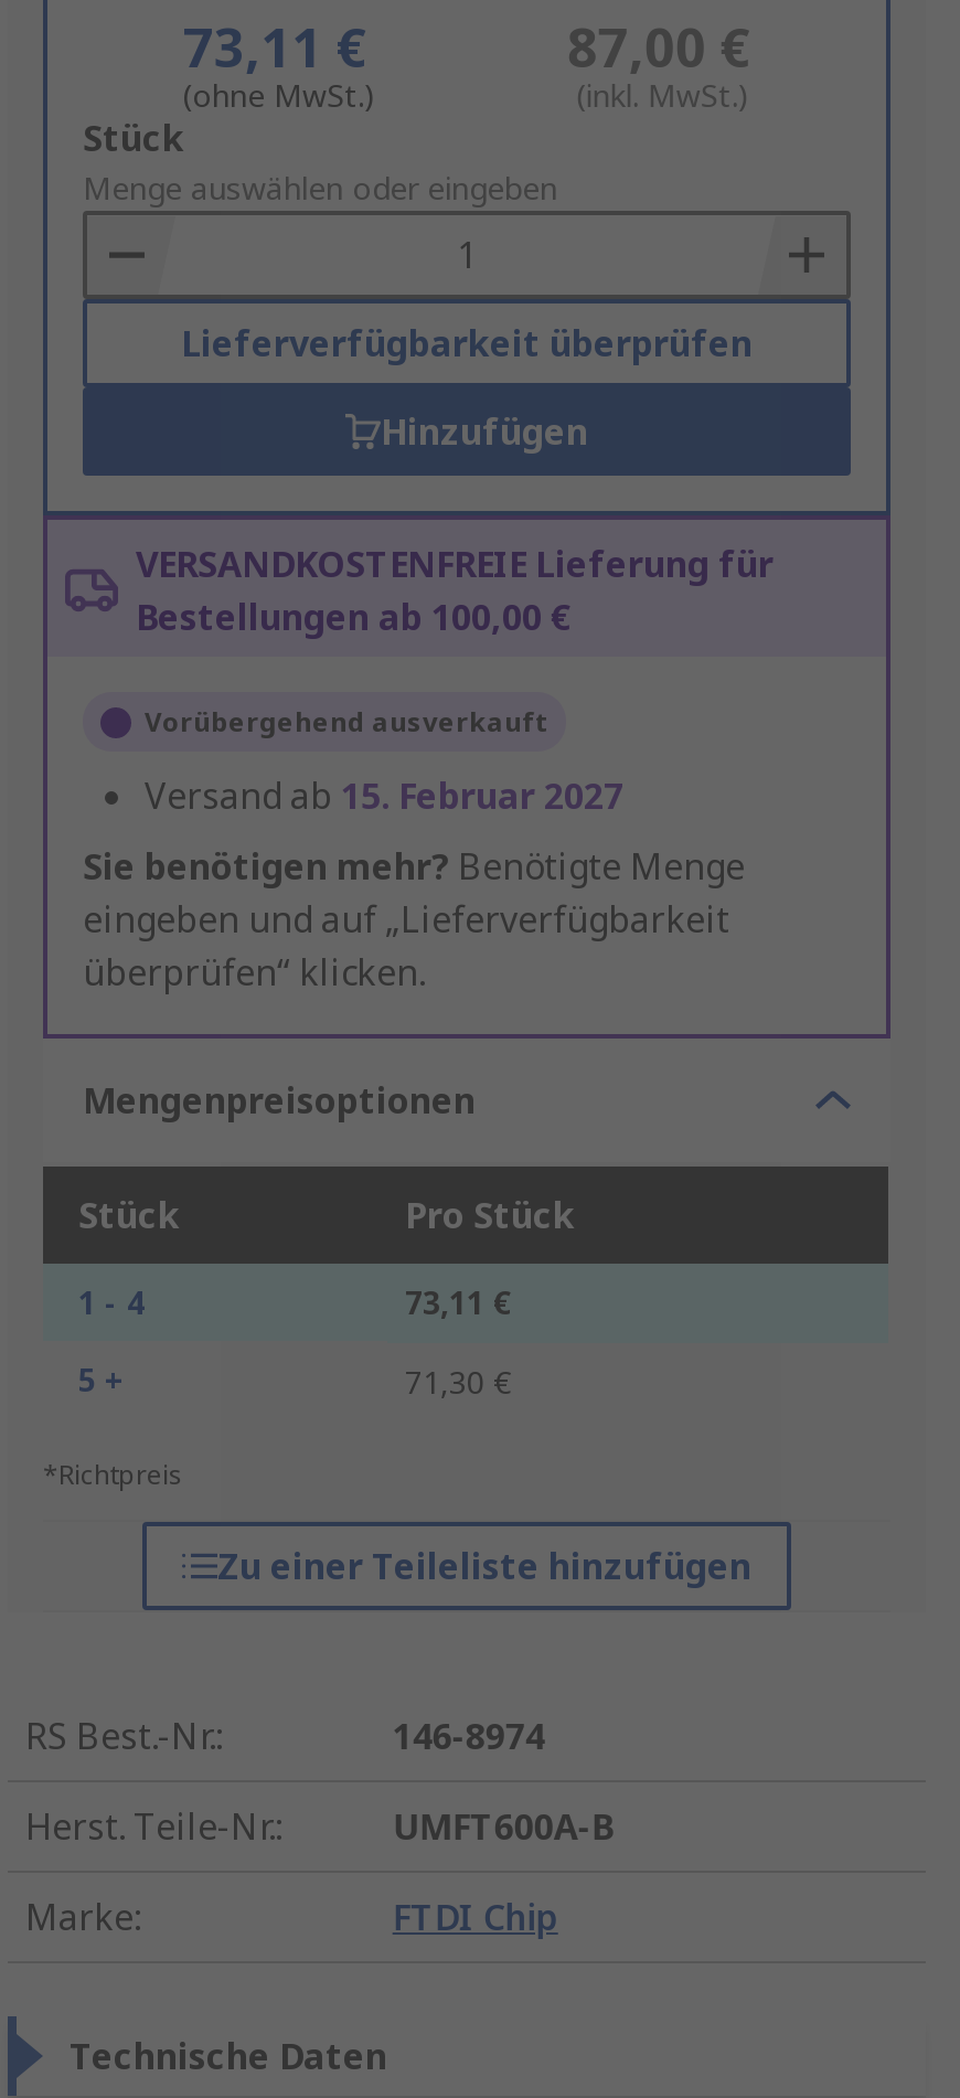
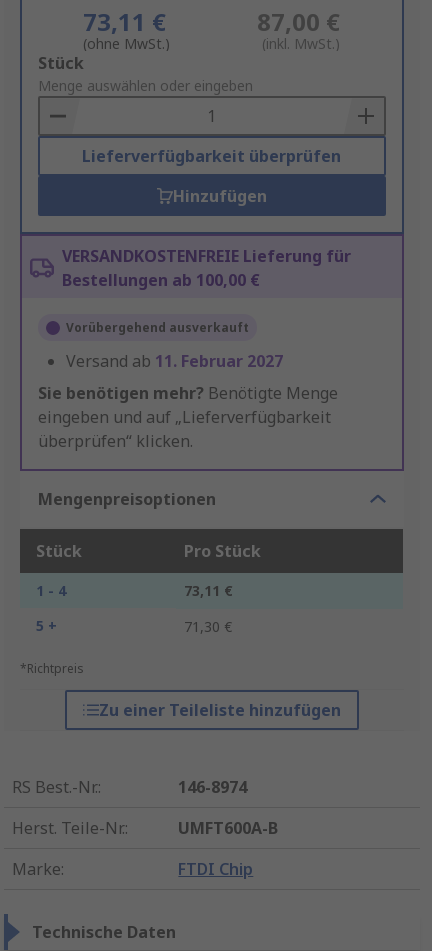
- Versand ab 15. Februar 2027
+ Versand ab 11. Februar 2027
